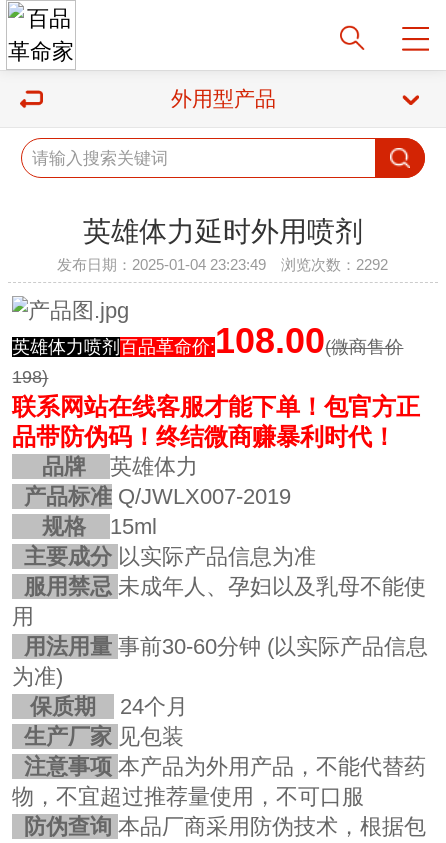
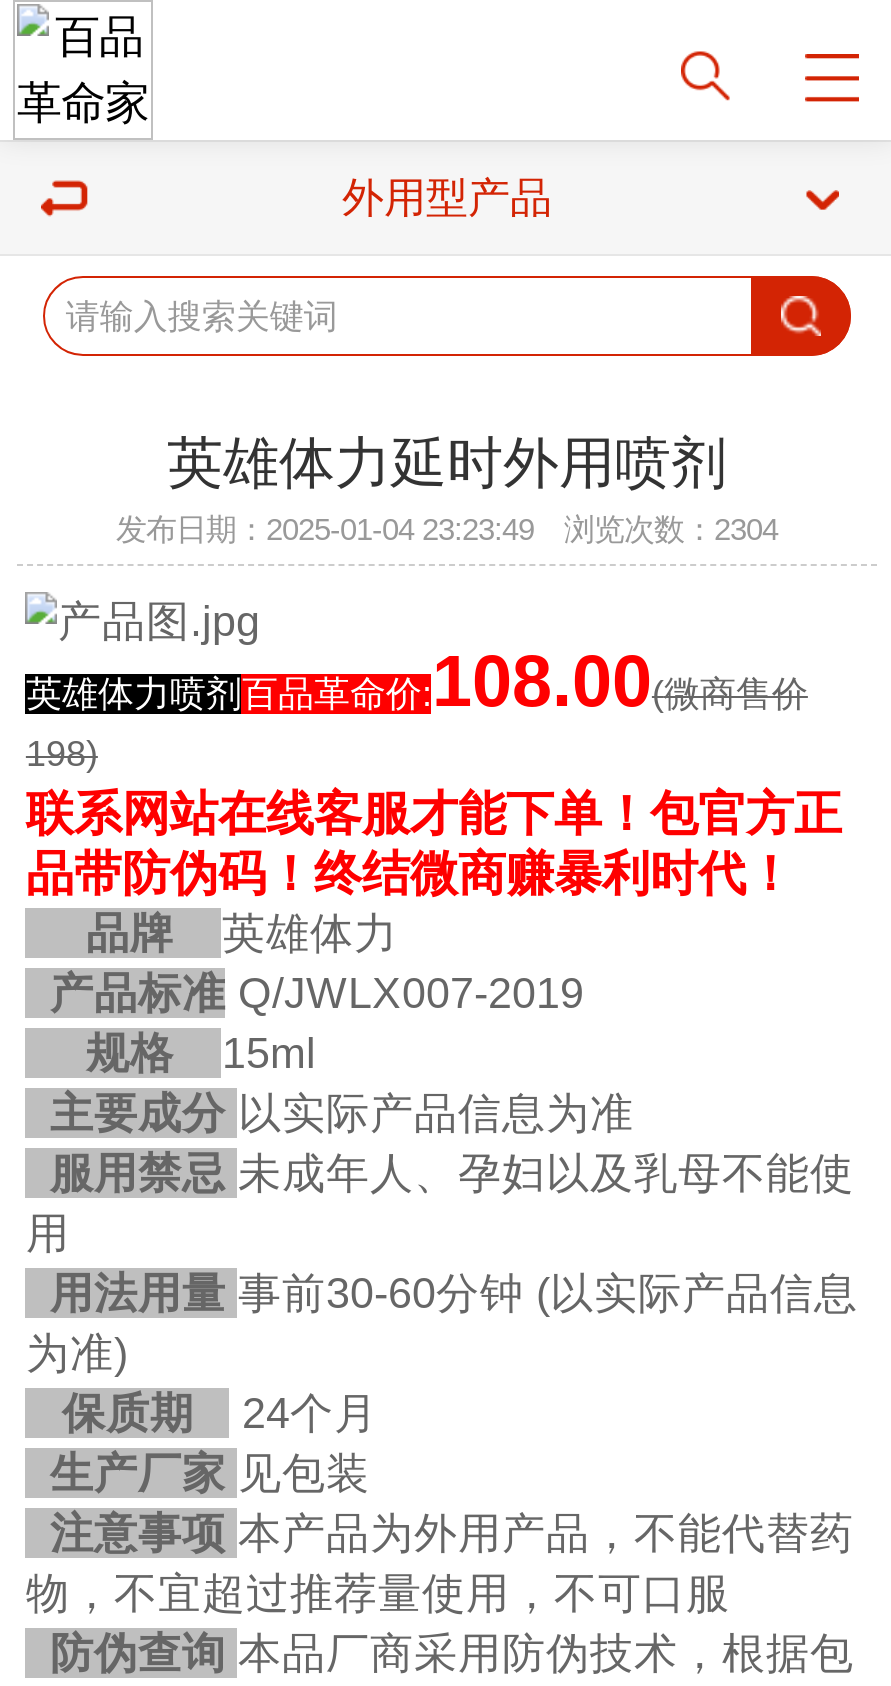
- 发布日期：2025-01-04 23:23:49 浏览次数：2292
+ 发布日期：2025-01-04 23:23:49 浏览次数：2304
